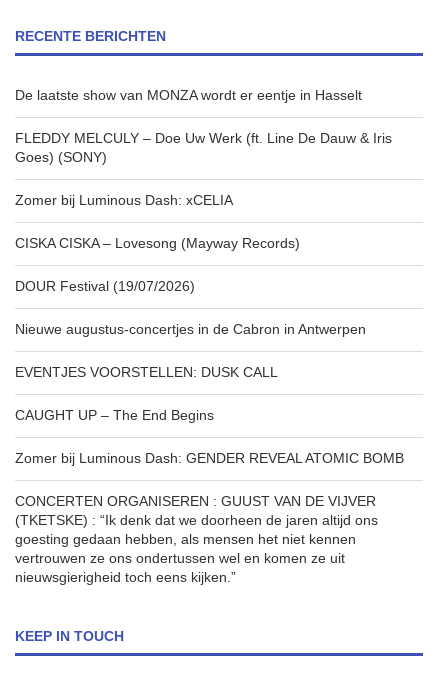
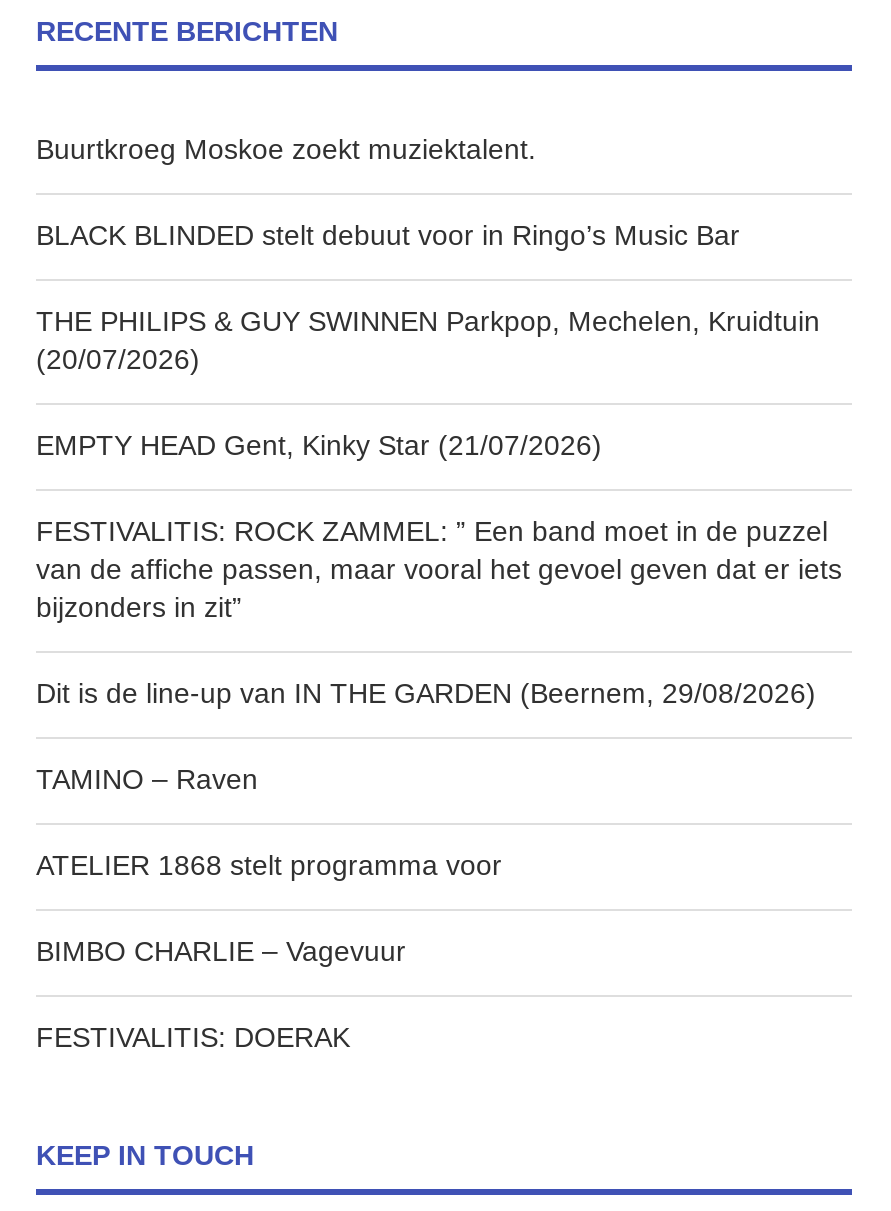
- De laatste show van MONZA wordt er eentje in Hasselt
+ Buurtkroeg Moskoe zoekt muziektalent.

- FLEDDY MELCULY – Doe Uw Werk (ft. Line De Dauw & Iris
- Goes) (SONY)
+ BLACK BLINDED stelt debuut voor in Ringo’s Music Bar

- Zomer bij Luminous Dash: xCELIA
+ THE PHILIPS & GUY SWINNEN Parkpop, Mechelen, Kruidtuin
+ (20/07/2026)

- CISKA CISKA – Lovesong (Mayway Records)
+ EMPTY HEAD Gent, Kinky Star (21/07/2026)

- DOUR Festival (19/07/2026)
+ FESTIVALITIS: ROCK ZAMMEL: ” Een band moet in de puzzel
+ van de affiche passen, maar vooral het gevoel geven dat er iets
+ bijzonders in zit”

- Nieuwe augustus-concertjes in de Cabron in Antwerpen
+ Dit is de line-up van IN THE GARDEN (Beernem, 29/08/2026)

- EVENTJES VOORSTELLEN: DUSK CALL
+ TAMINO – Raven

- CAUGHT UP – The End Begins
+ ATELIER 1868 stelt programma voor

- Zomer bij Luminous Dash: GENDER REVEAL ATOMIC BOMB
+ BIMBO CHARLIE – Vagevuur

- CONCERTEN ORGANISEREN : GUUST VAN DE VIJVER
- (TKETSKE) : “Ik denk dat we doorheen de jaren altijd ons
- goesting gedaan hebben, als mensen het niet kennen
- vertrouwen ze ons ondertussen wel en komen ze uit
- nieuwsgierigheid toch eens kijken.”
+ FESTIVALITIS: DOERAK
